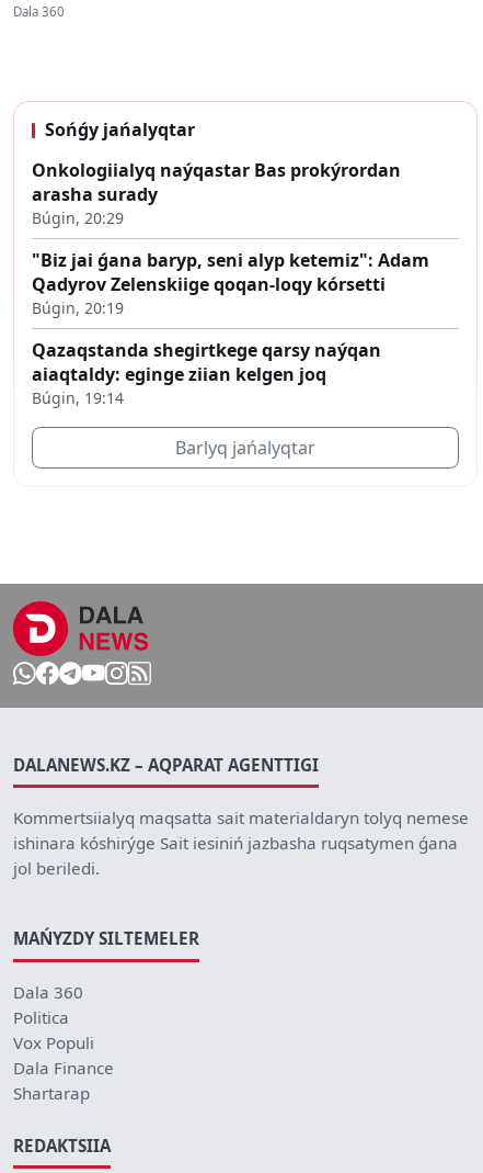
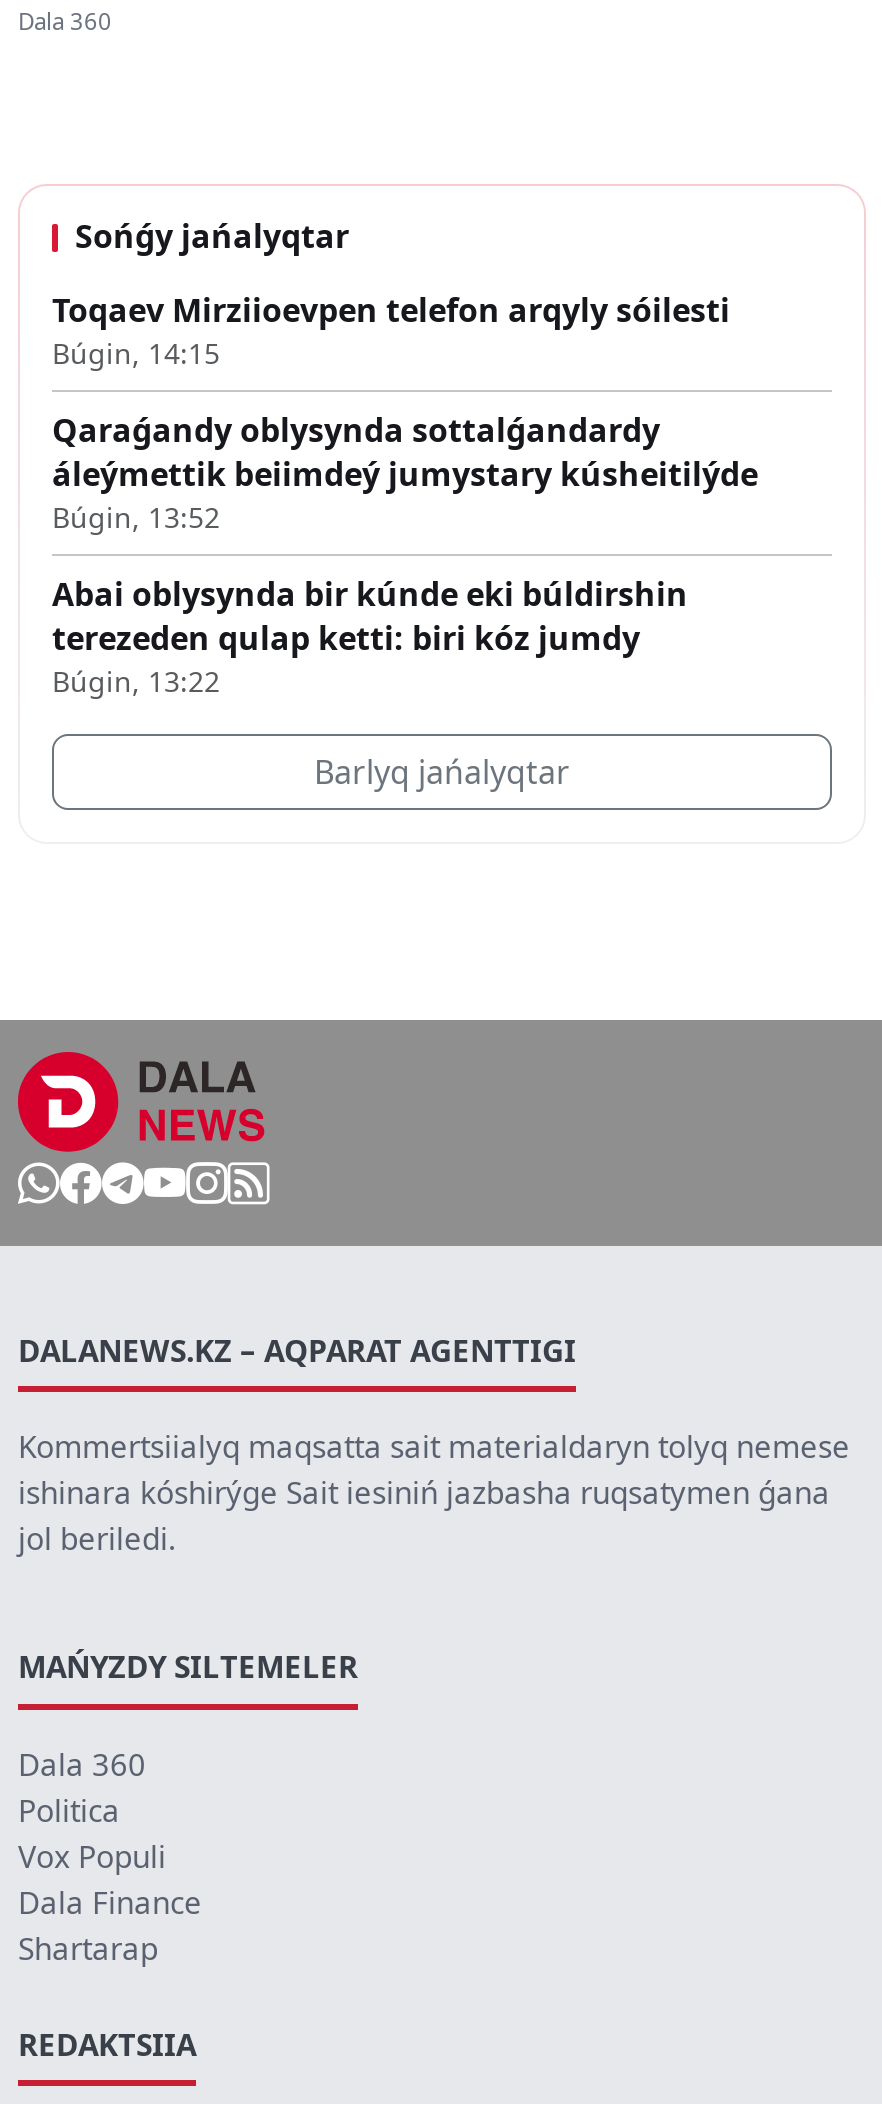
- Onkologiialyq naýqastar Bas prokýrordan
- arasha surady
- Búgin, 20:29
+ Toqaev Mirziioevpen telefon arqyly sóilesti
+ Búgin, 14:15

- "Biz jai ǵana baryp, seni alyp ketemiz": Adam
- Qadyrov Zelenskiige qoqan-loqy kórsetti
- Búgin, 20:19
+ Qaraǵandy oblysynda sottalǵandardy
+ áleýmettik beiimdeý jumystary kúsheitilýde
+ Búgin, 13:52

- Qazaqstanda shegirtkege qarsy naýqan
- aiaqtaldy: eginge ziian kelgen joq
- Búgin, 19:14
+ Abai oblysynda bir kúnde eki búldirshin
+ terezeden qulap ketti: biri kóz jumdy
+ Búgin, 13:22
